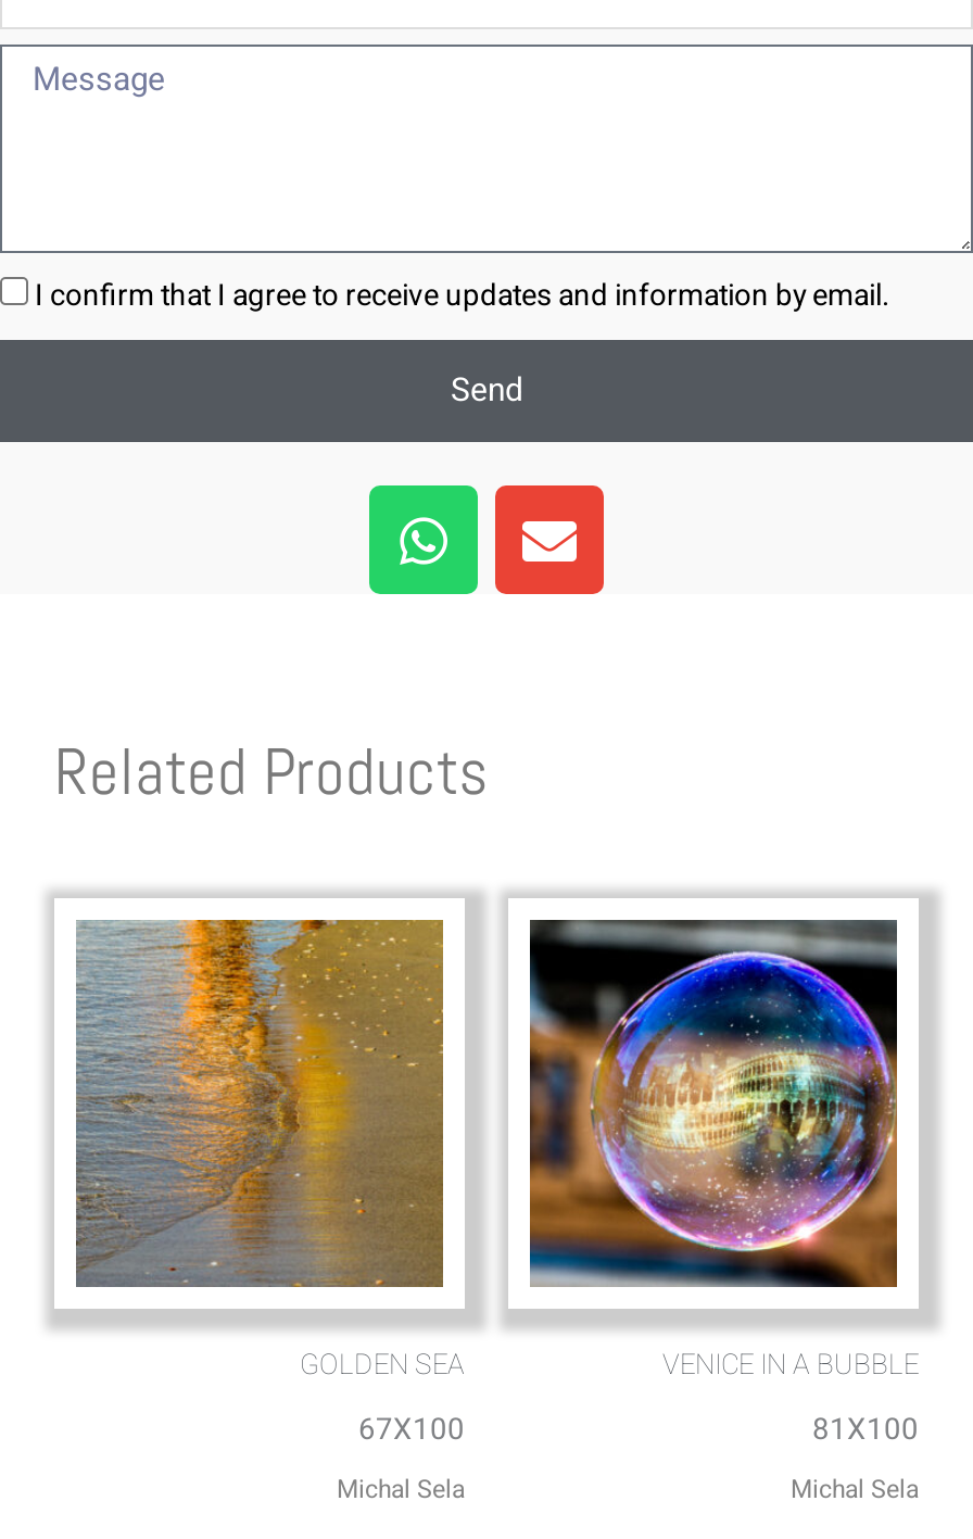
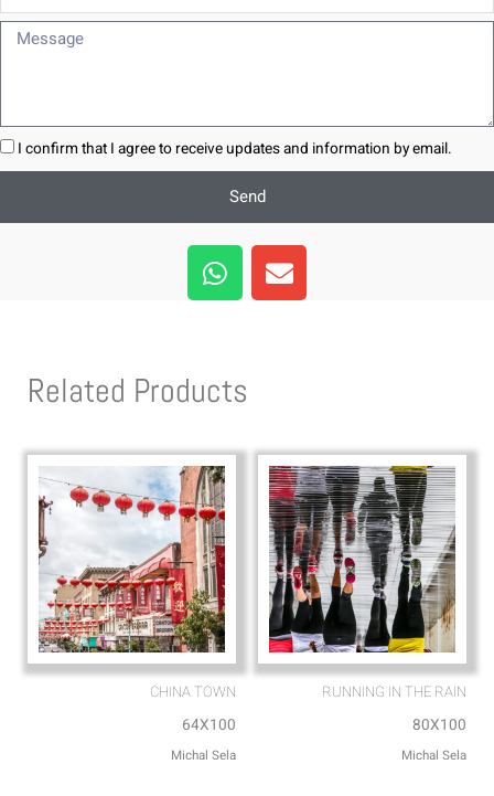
- [image]
- GOLDEN SEA
+ [image]
+ CHINA TOWN

- [image]
- VENICE IN A BUBBLE
+ [image]
+ RUNNING IN THE RAIN

- 67X100
+ 64X100

- 81X100
+ 80X100
